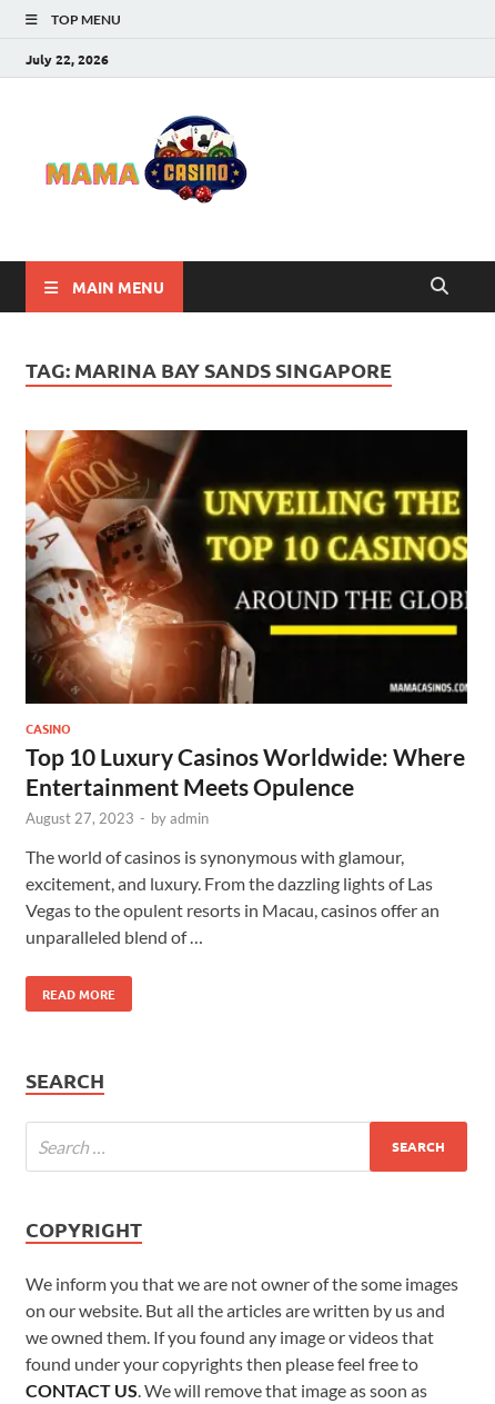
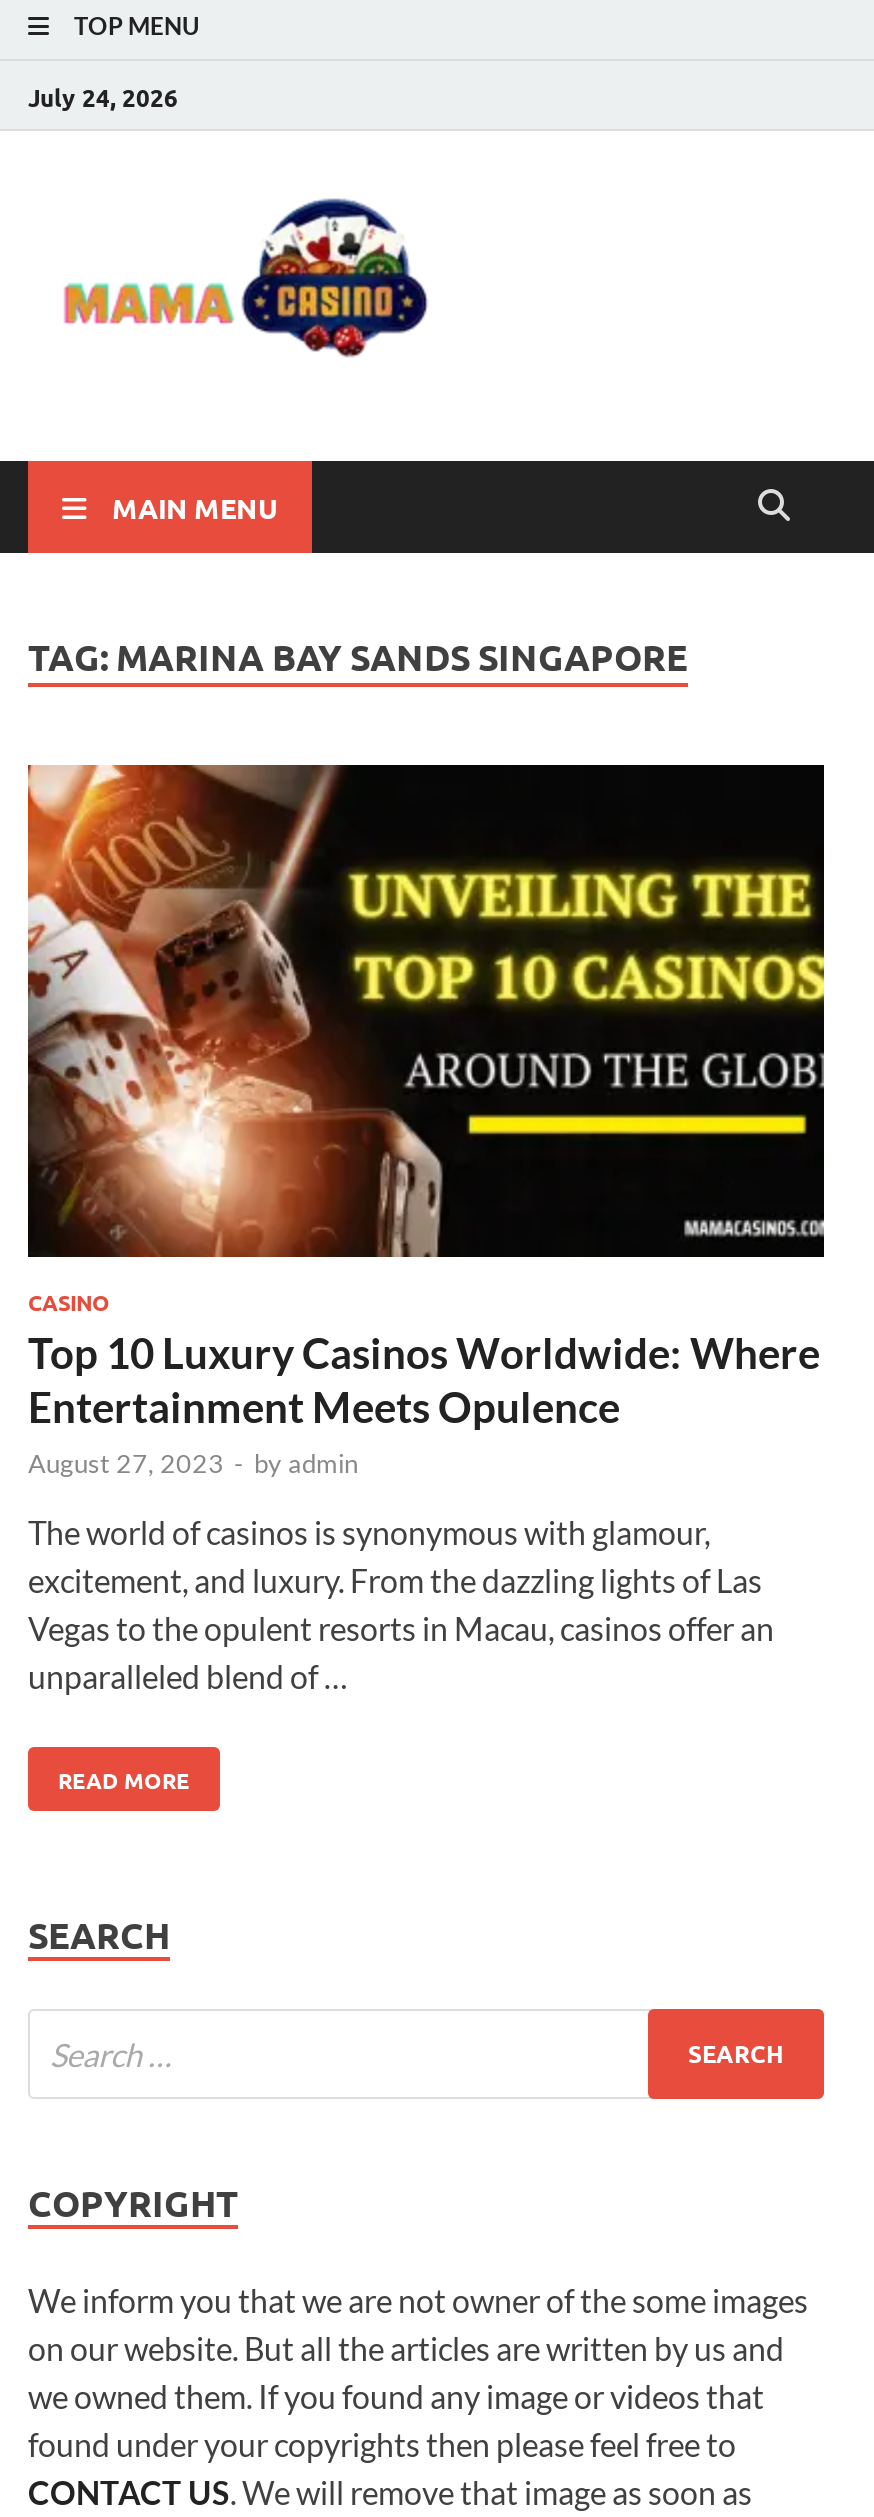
- July 22, 2026
+ July 24, 2026
